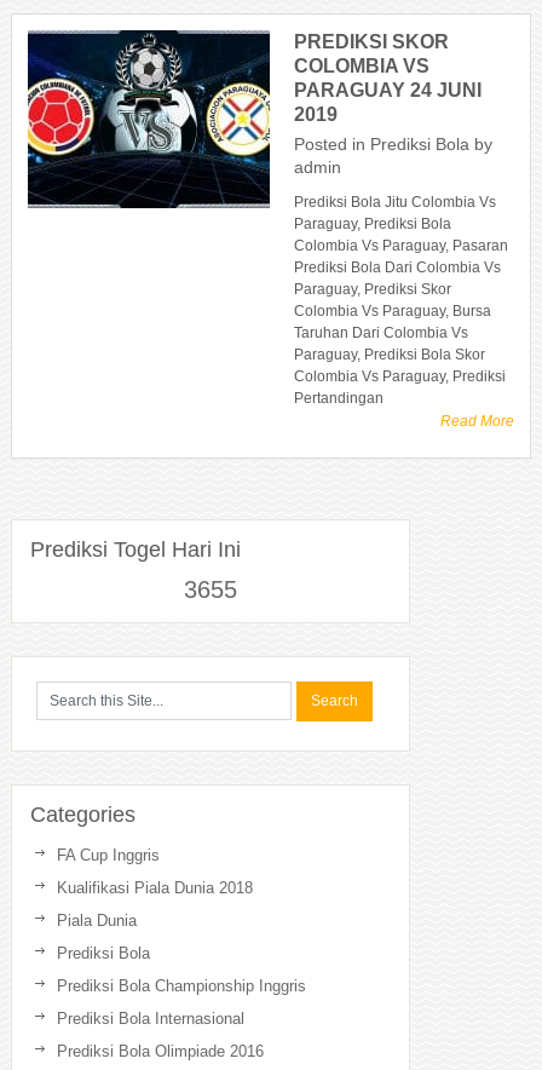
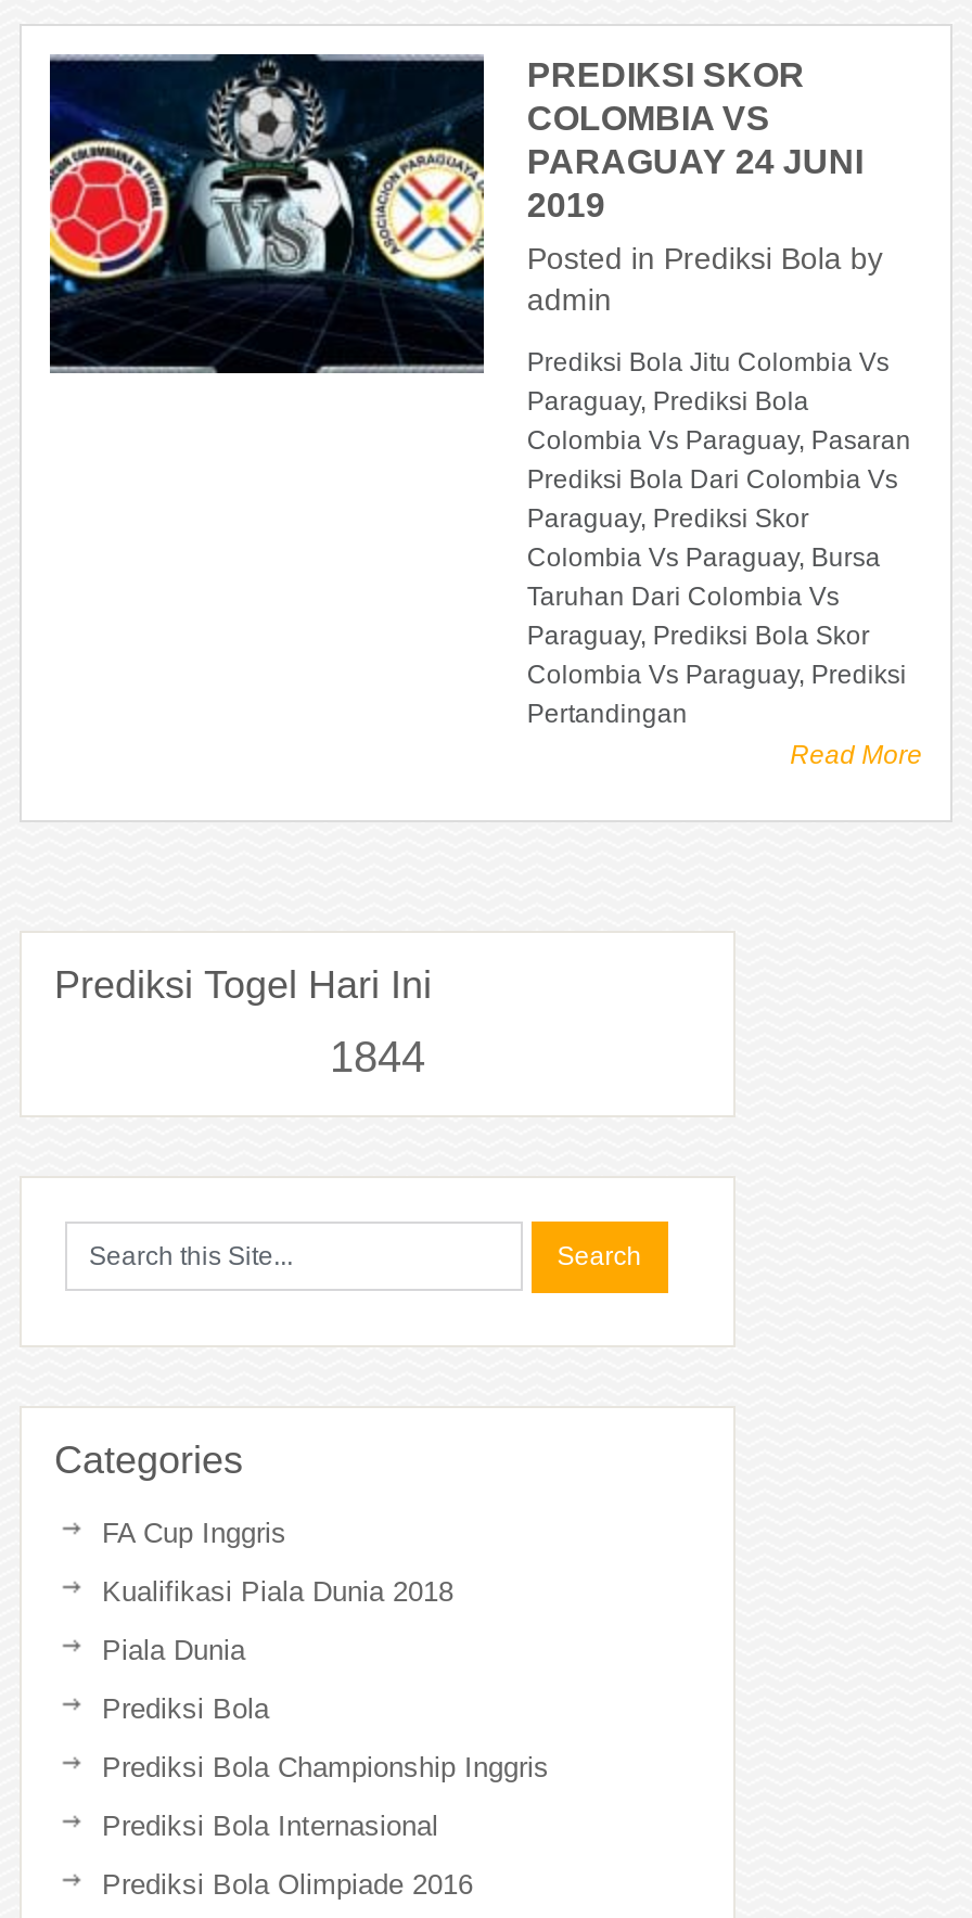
- 3655
+ 1844
